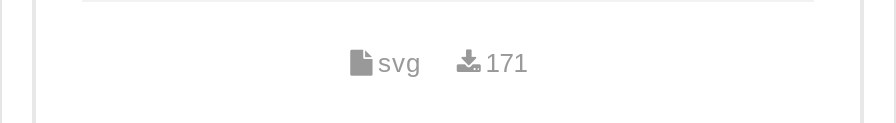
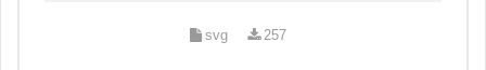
- 171
+ 257
